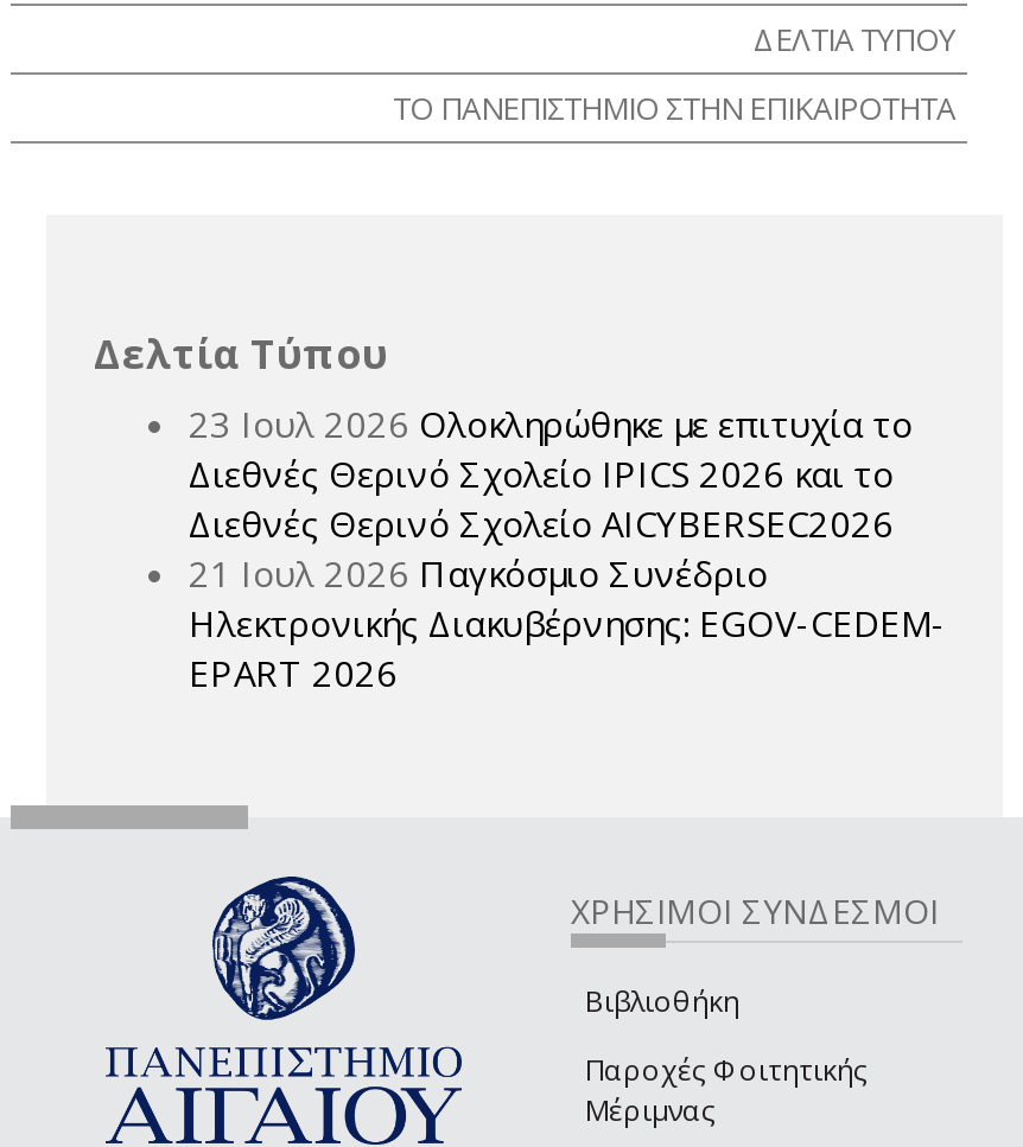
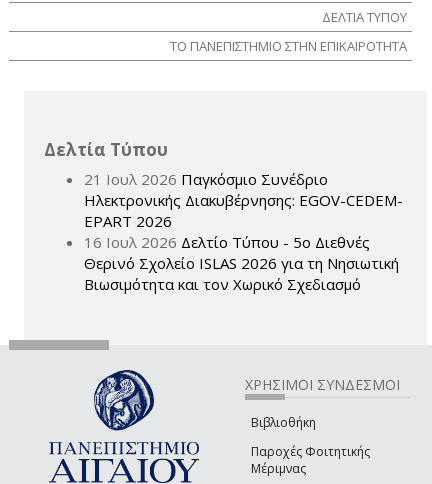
- 23 Ιουλ 2026 Ολοκληρώθηκε με επιτυχία το
- Διεθνές Θερινό Σχολείο IPICS 2026 και το
- Διεθνές Θερινό Σχολείο AICYBERSEC2026

moved up: 21 Ιουλ 2026 Παγκόσμιο Συνέδριο | Ηλεκτρονικής Διακυβέρνησης: EGOV-CEDEM- | EPART 2026

+ 16 Ιουλ 2026 Δελτίο Τύπου - 5ο Διεθνές
+ Θερινό Σχολείο ISLAS 2026 για τη Νησιωτική
+ Βιωσιμότητα και τον Χωρικό Σχεδιασμό
